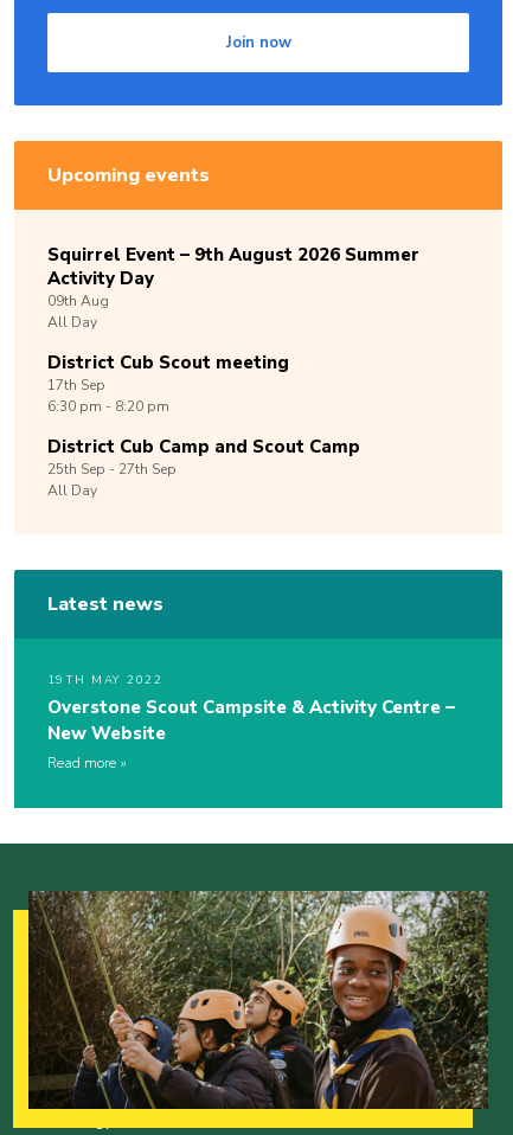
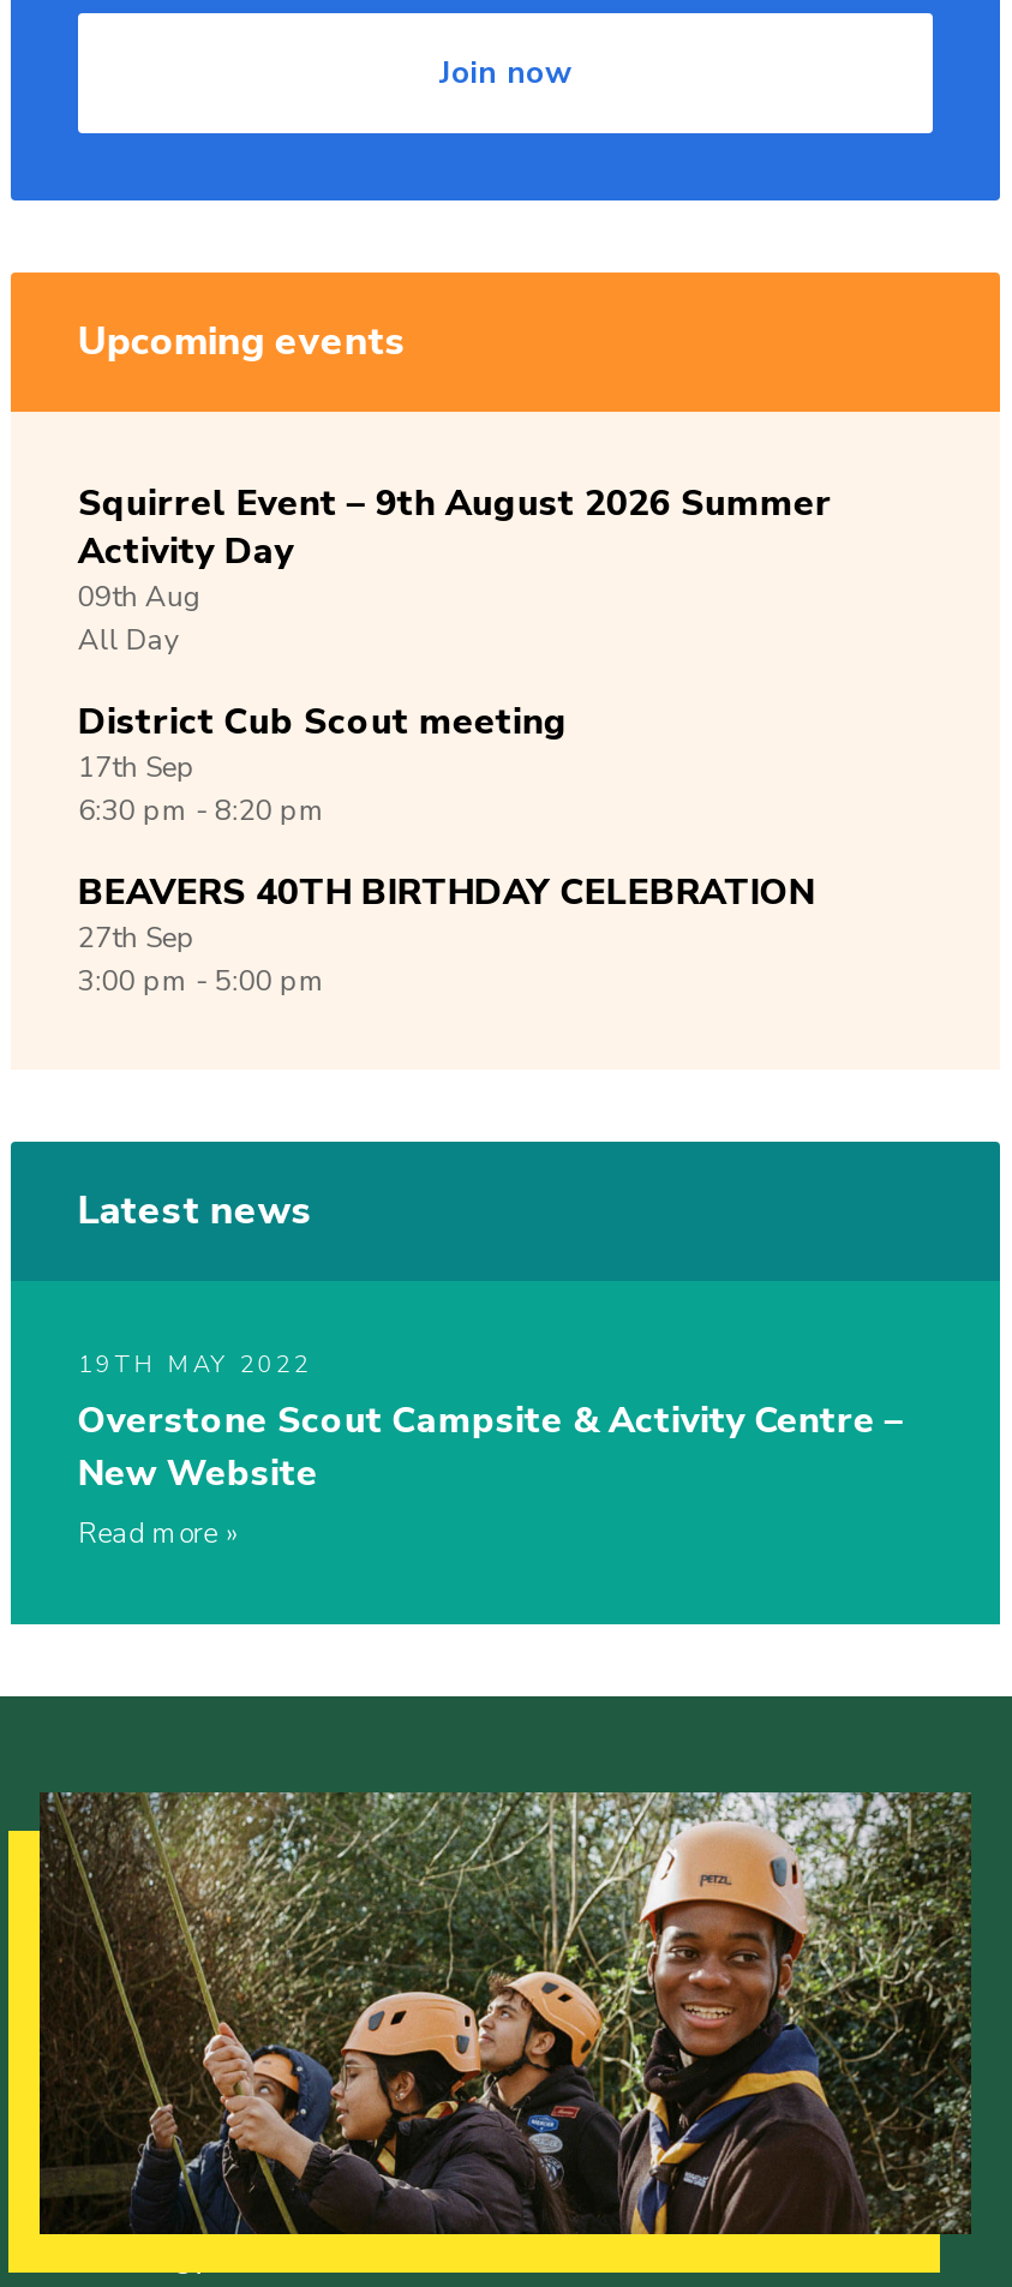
- District Cub Camp and Scout Camp
- 25th Sep - 27th Sep
- All Day
+ BEAVERS 40TH BIRTHDAY CELEBRATION
+ 27th Sep
+ 3:00 pm - 5:00 pm
